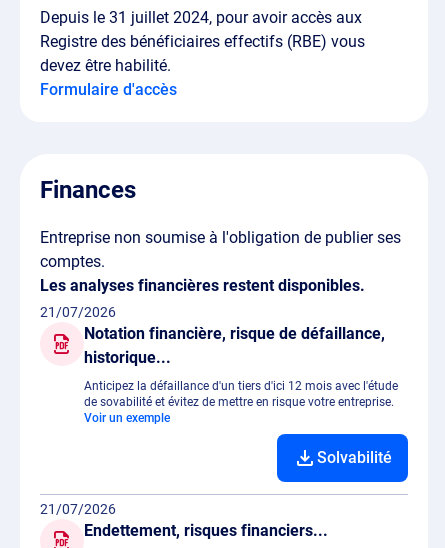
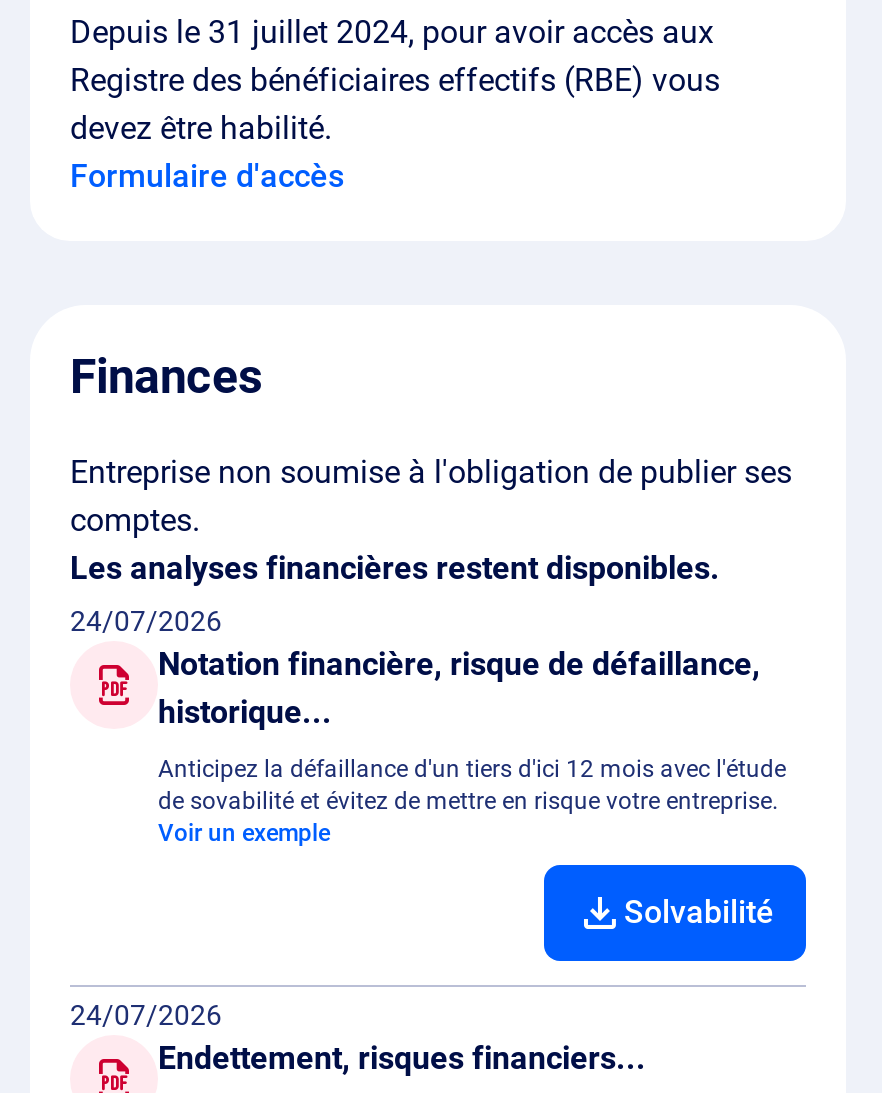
- 21/07/2026
+ 24/07/2026

- 21/07/2026
+ 24/07/2026
